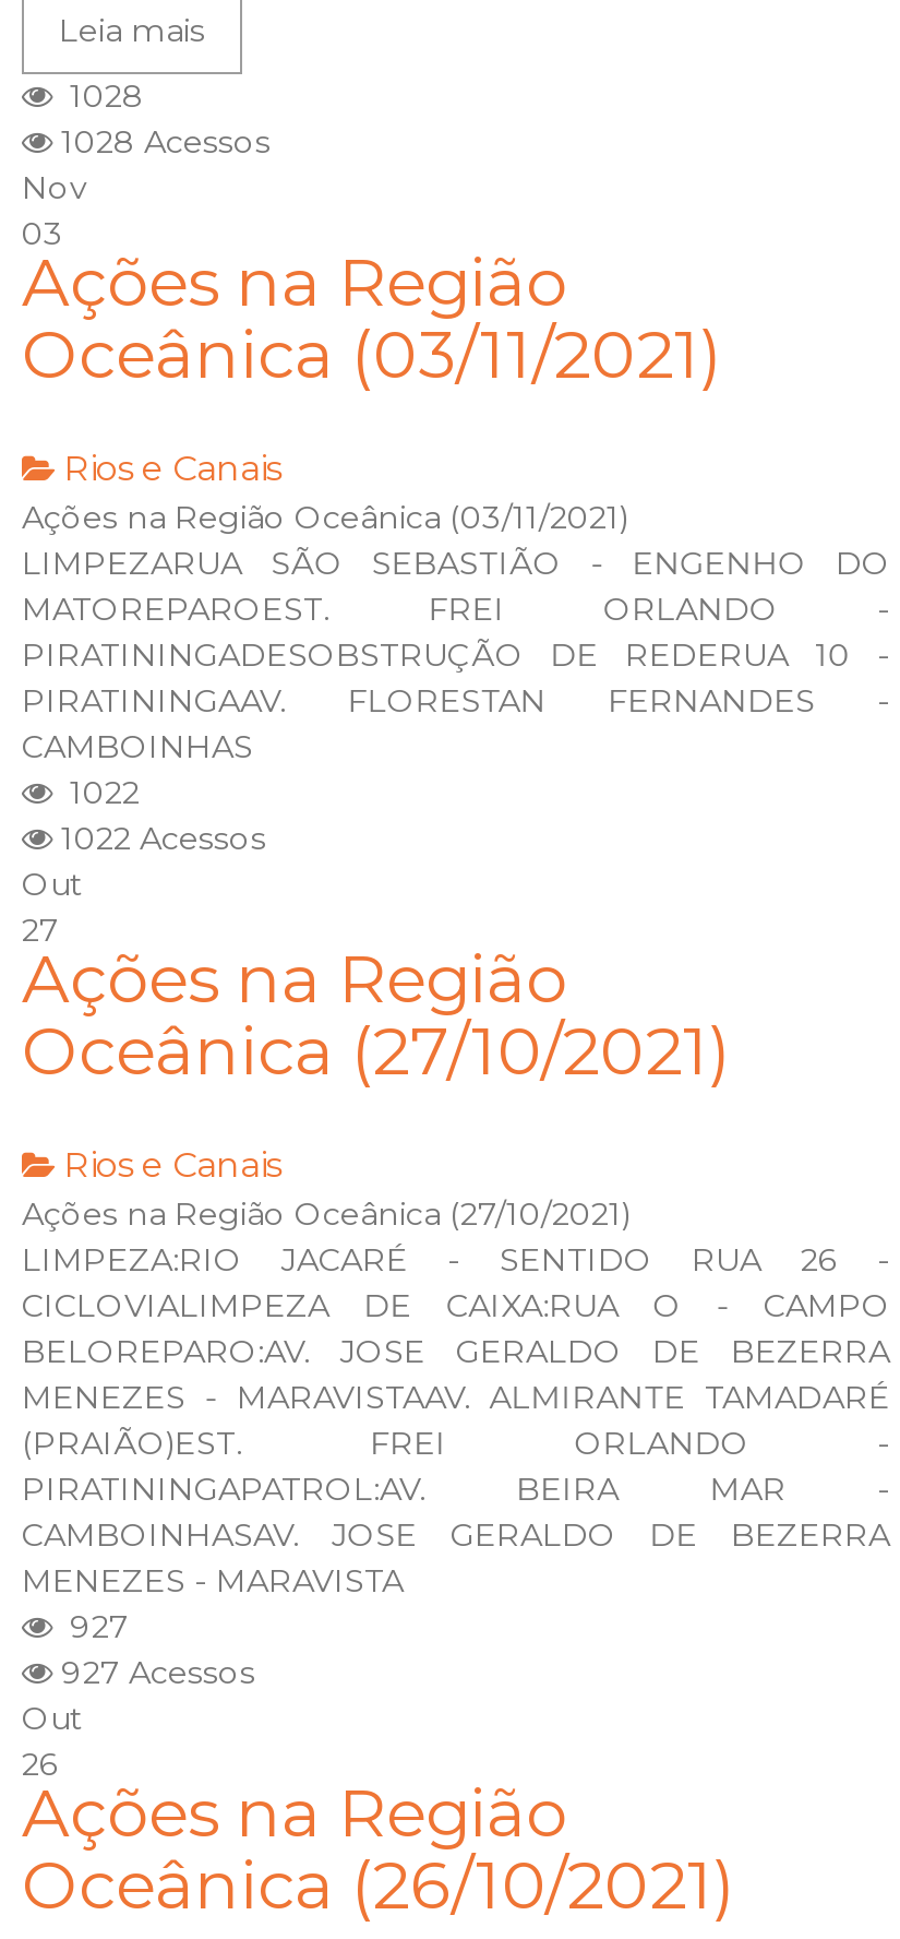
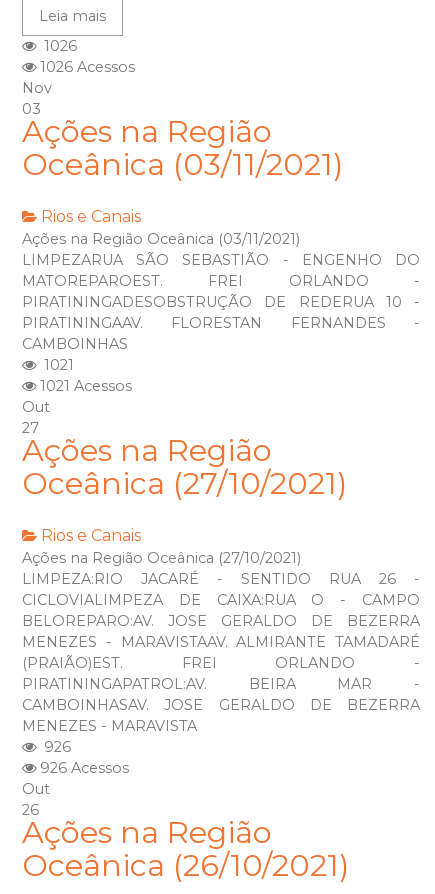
- 1028
+ 1026

- 1028 Acessos
+ 1026 Acessos

- 1022
+ 1021

- 1022 Acessos
+ 1021 Acessos

- 927
+ 926

- 927 Acessos
+ 926 Acessos
